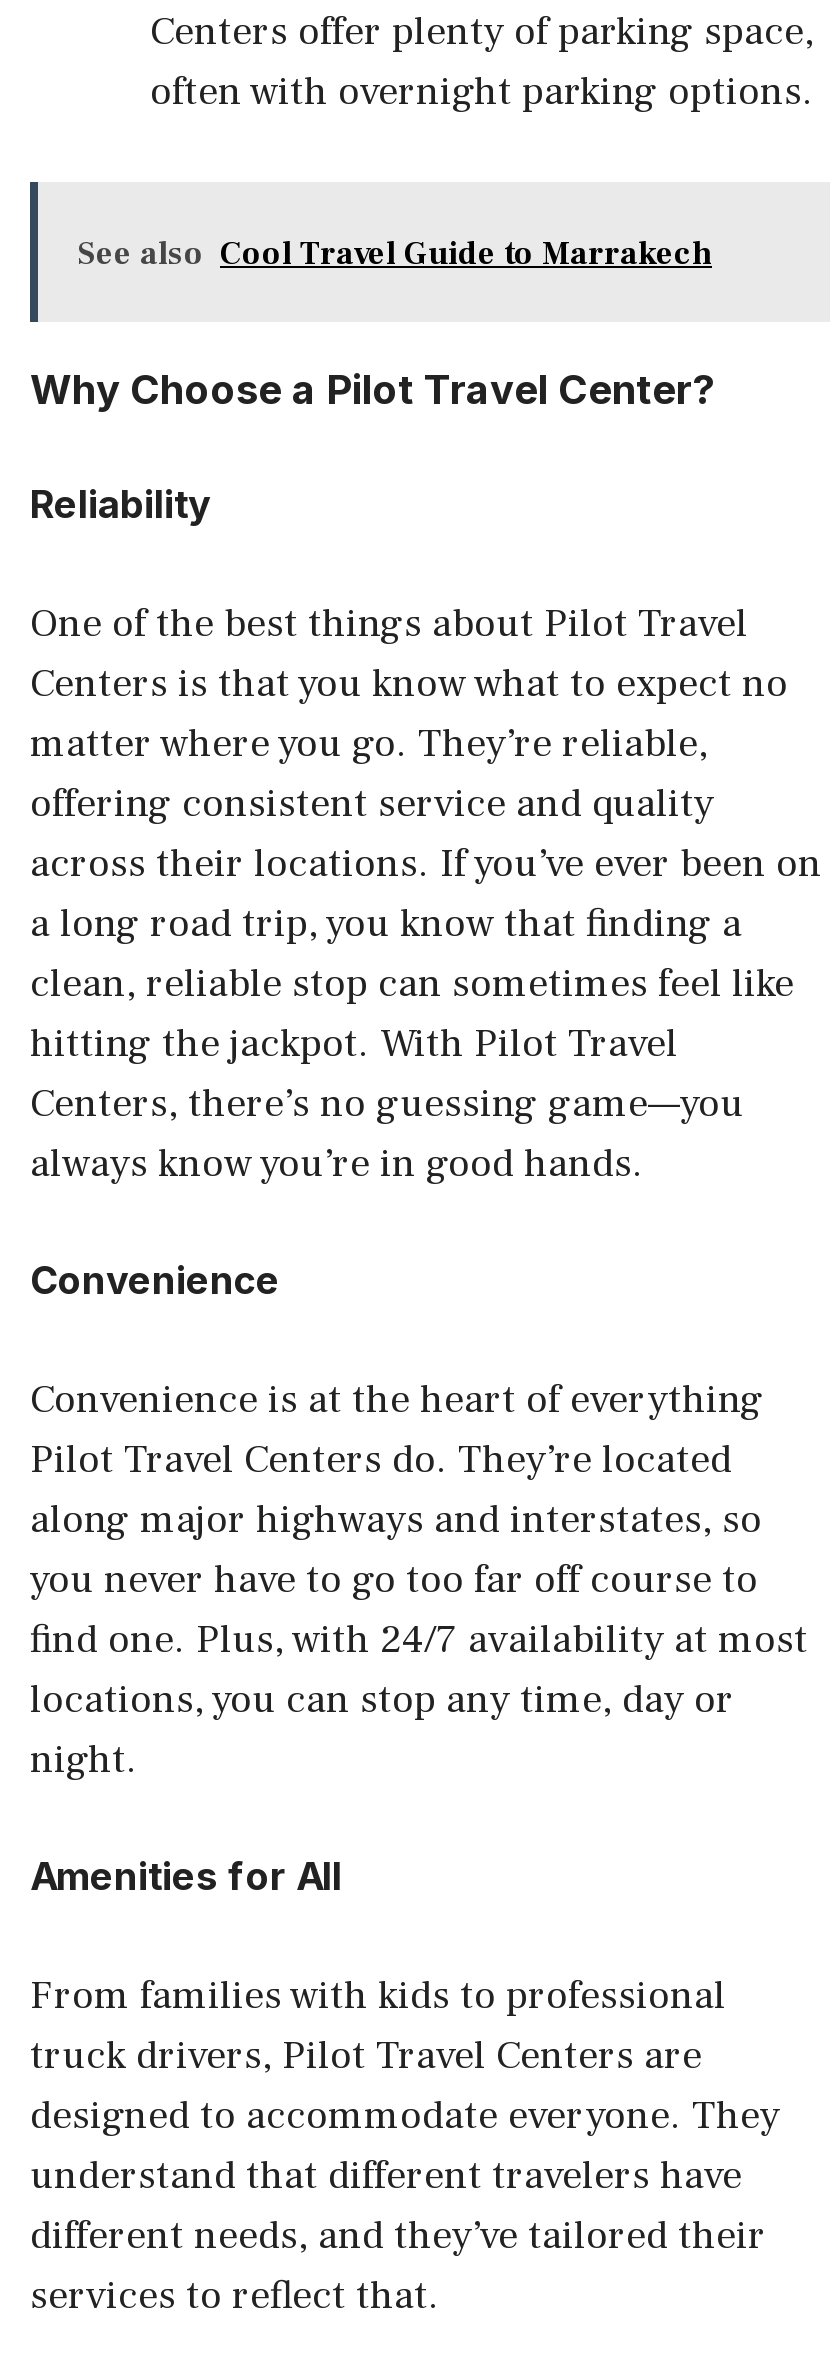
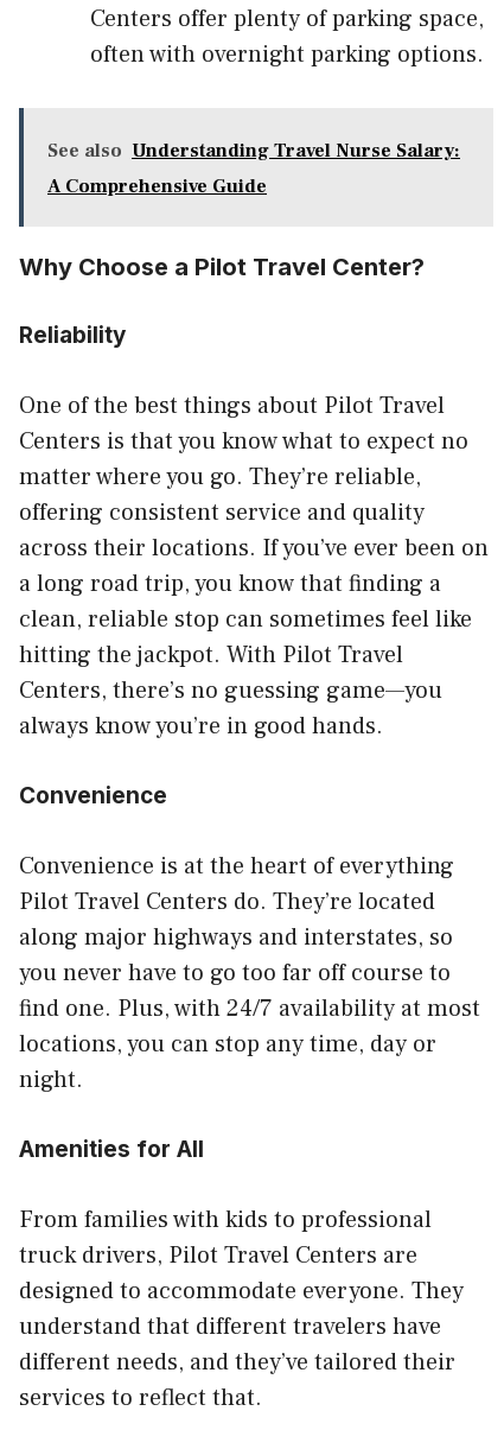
- See also Cool Travel Guide to Marrakech
+ See also Understanding Travel Nurse Salary:
+ A Comprehensive Guide
